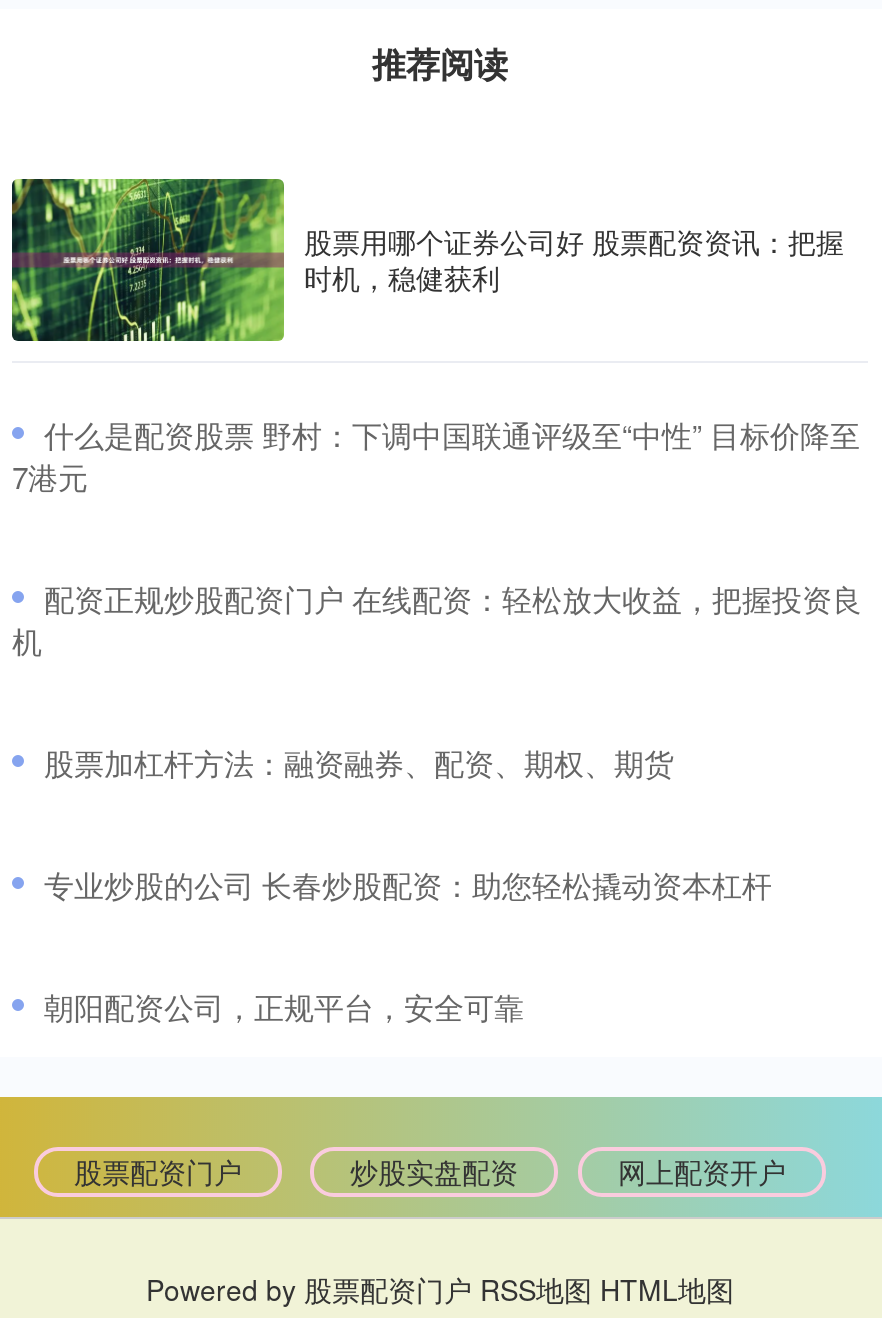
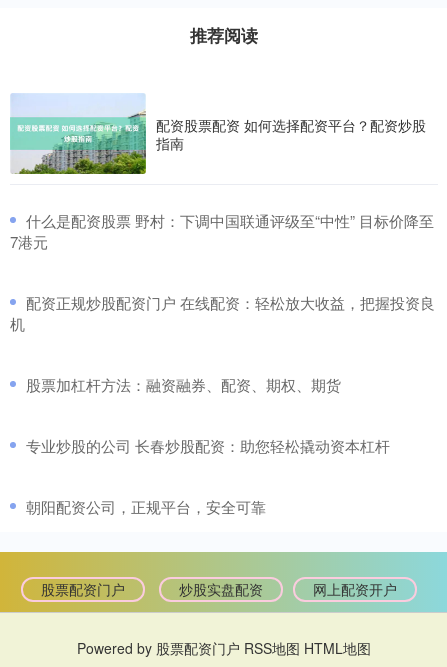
- [image]
- 股票用哪个证券公司好 股票配资资讯：把握
- 时机，稳健获利
+ [image]
+ 配资股票配资 如何选择配资平台？配资炒股
+ 指南
